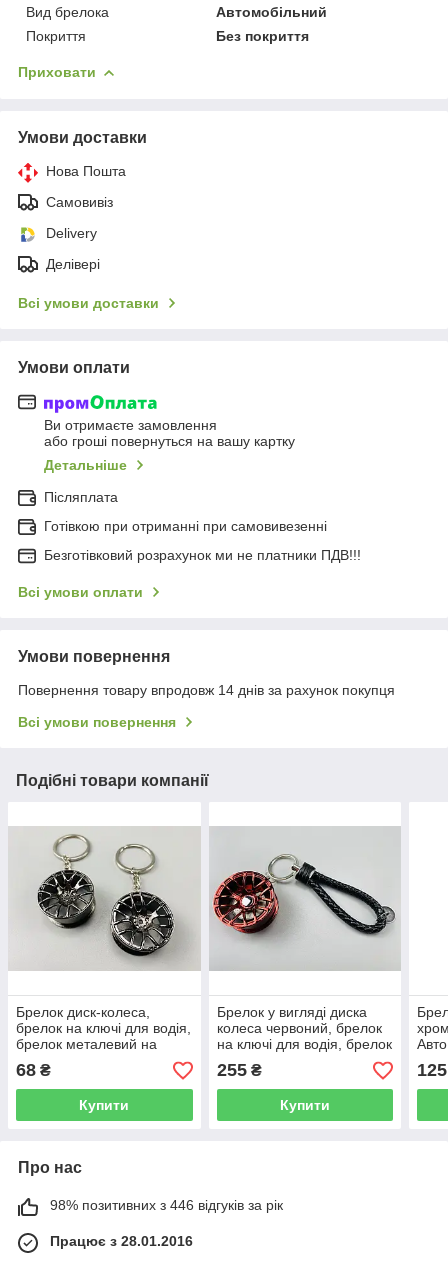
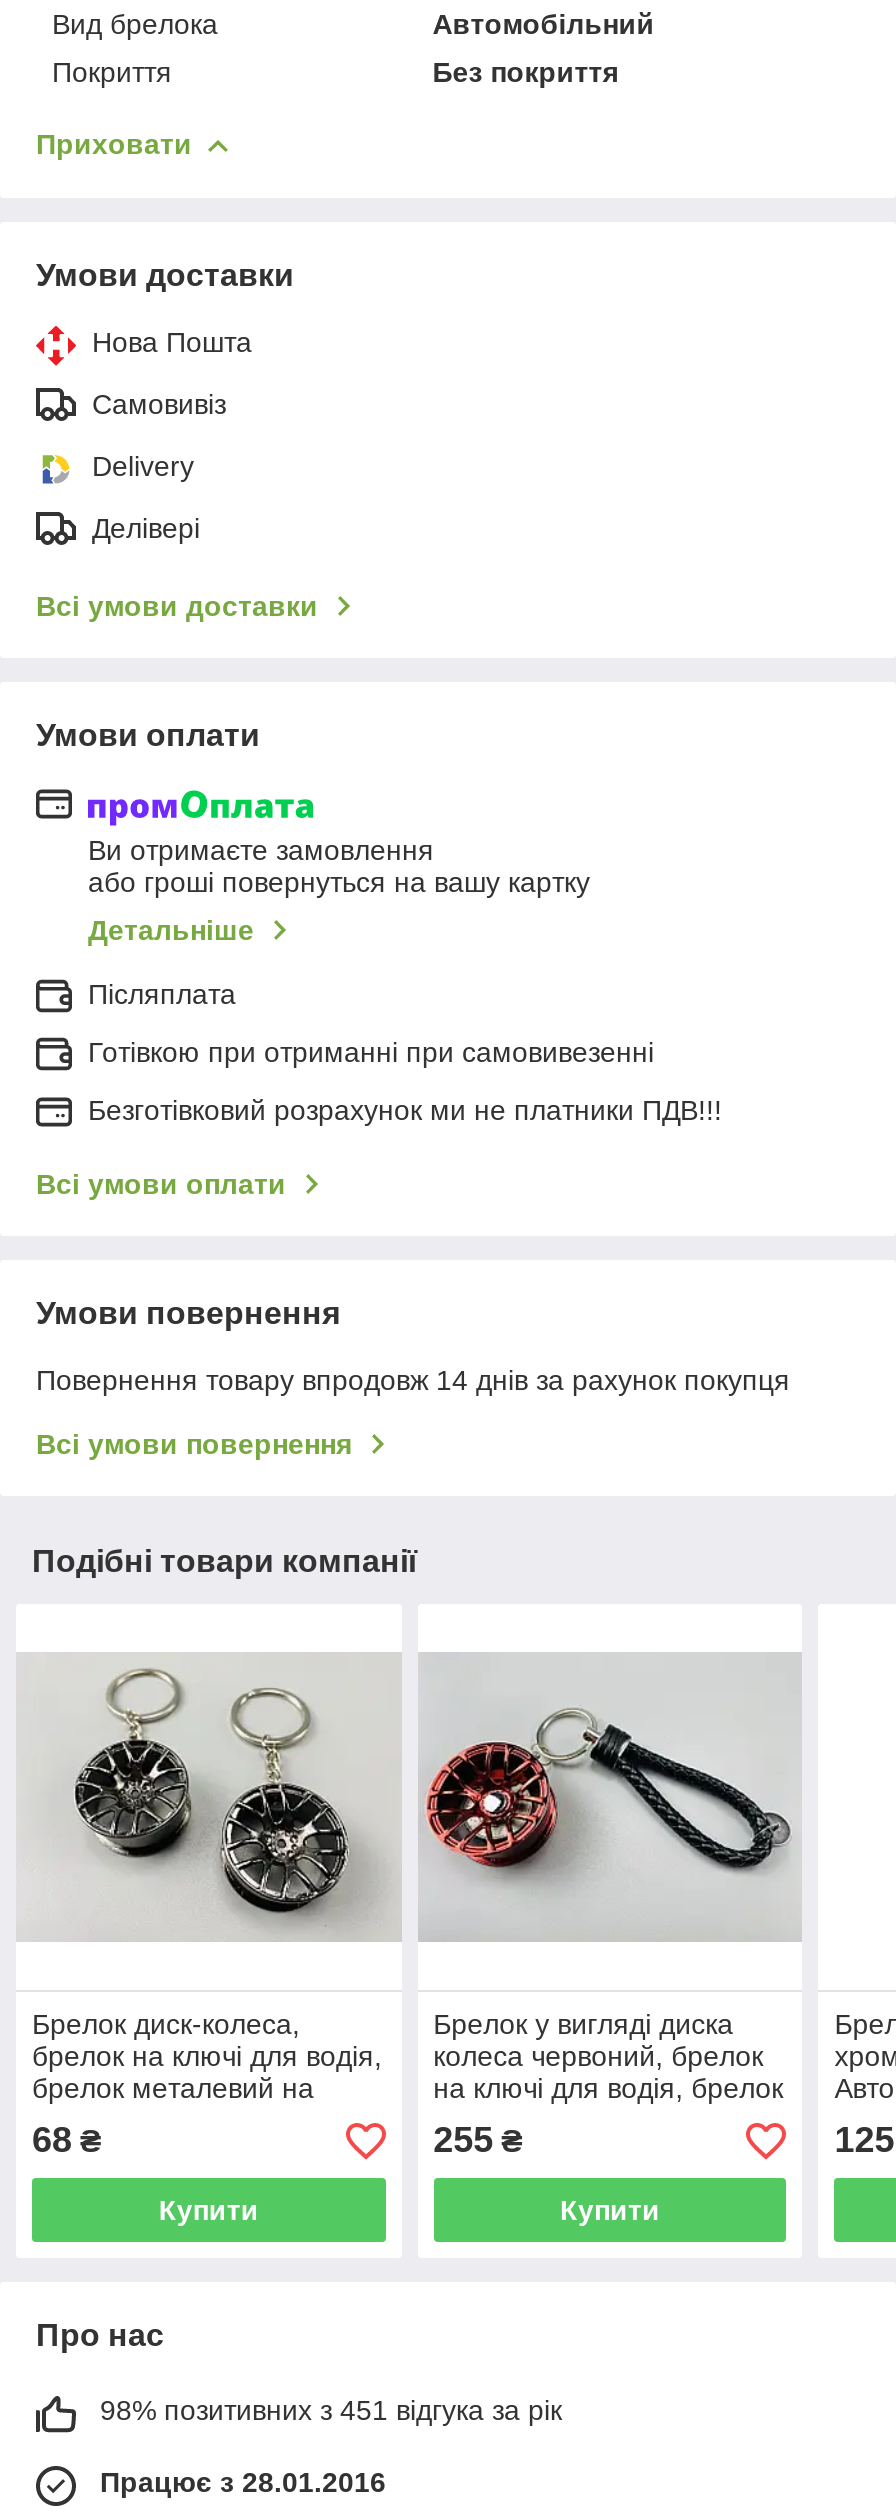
- 98% позитивних з 446 відгуків за рік
+ 98% позитивних з 451 відгука за рік
